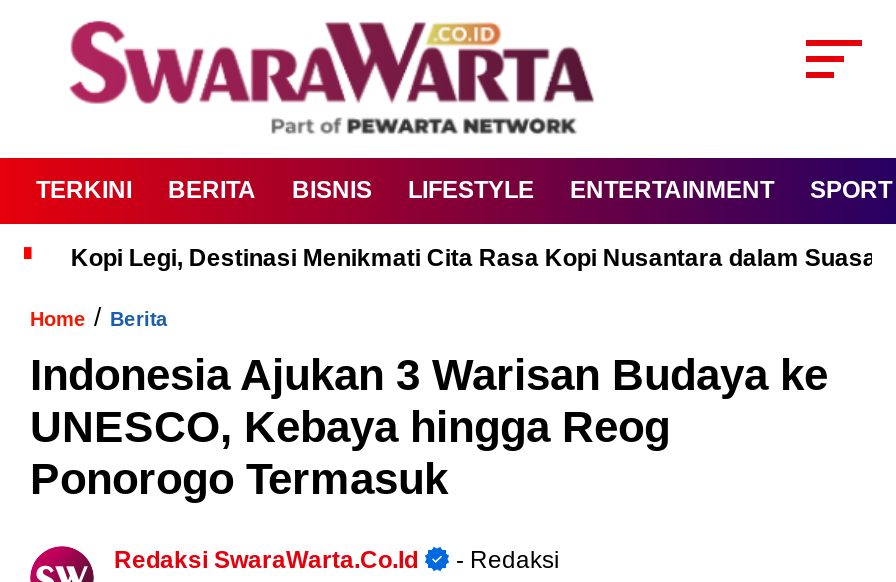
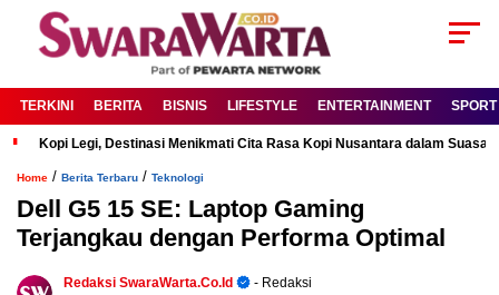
- Home / Berita
- Indonesia Ajukan 3 Warisan Budaya ke
- UNESCO, Kebaya hingga Reog
- Ponorogo Termasuk
+ Home / Berita Terbaru / Teknologi
+ Dell G5 15 SE: Laptop Gaming
+ Terjangkau dengan Performa Optimal
